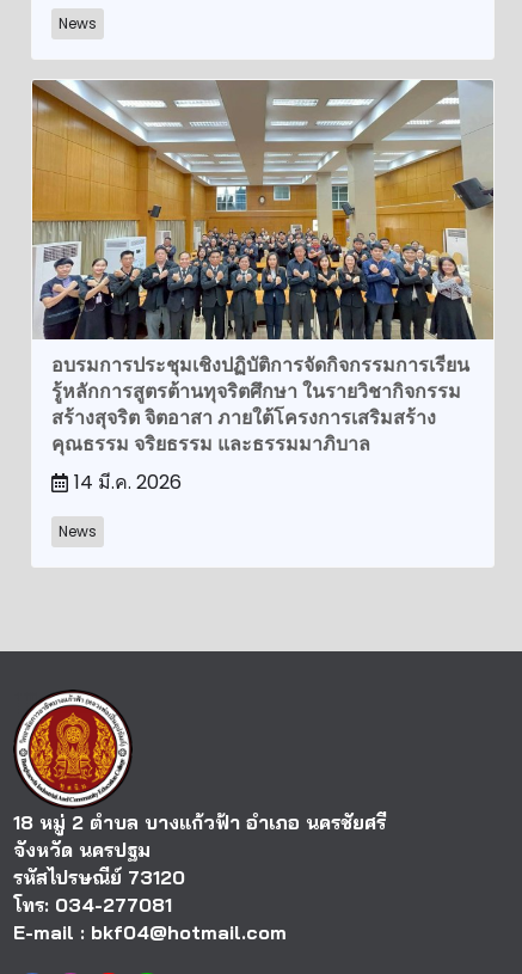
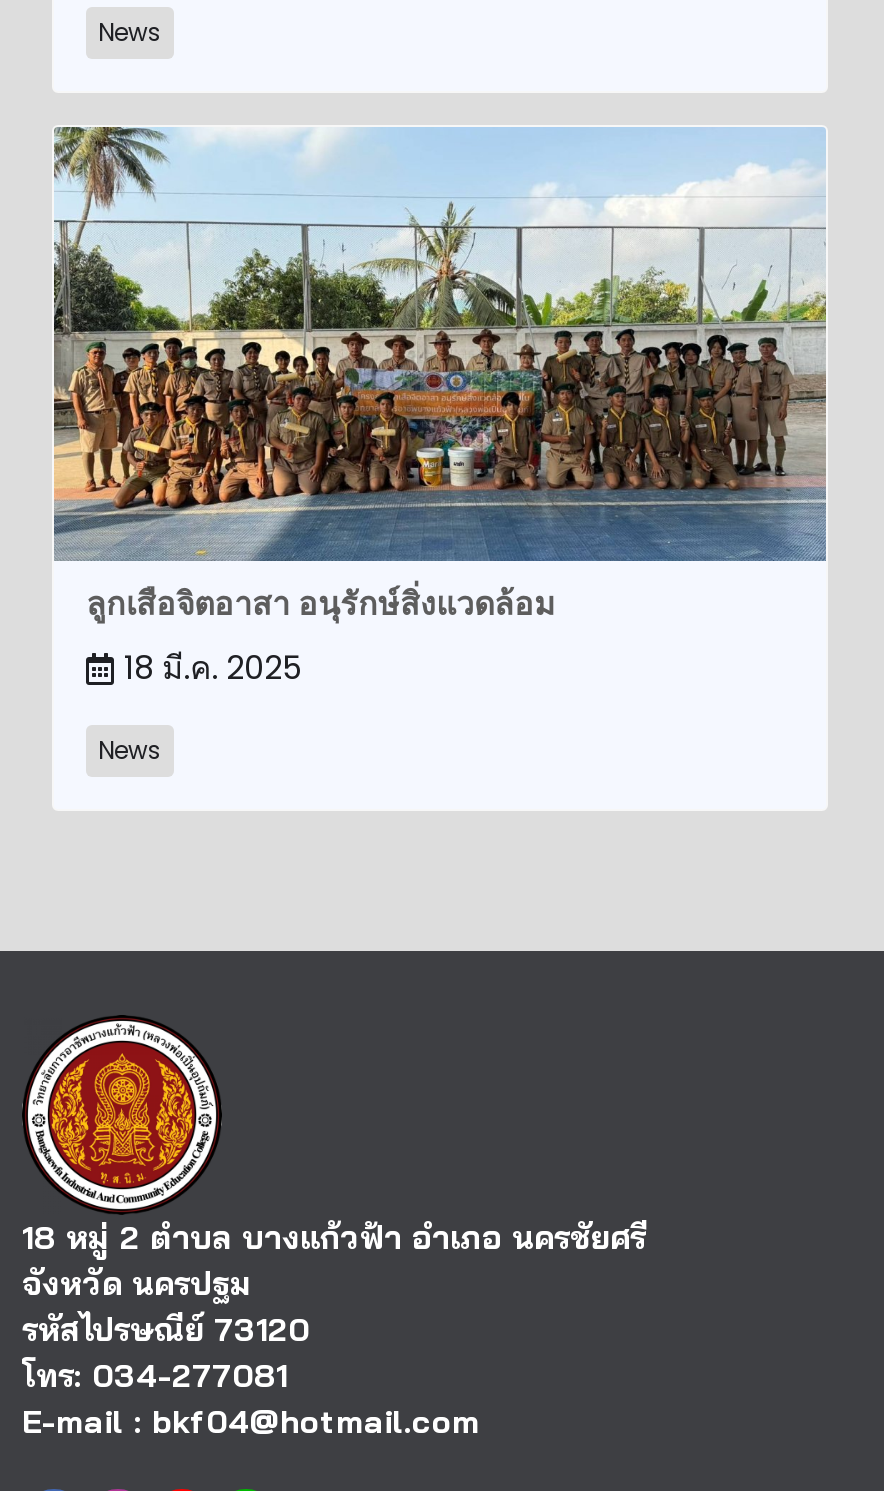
- [image]
- อบรมการประชุมเชิงปฏิบัติการจัดกิจกรรมการเรียน
- รู้หลักการสูตรต้านทุจริตศึกษา ในรายวิชากิจกรรม
- สร้างสุจริต จิตอาสา ภายใต้โครงการเสริมสร้าง
- คุณธรรม จริยธรรม และธรรมมาภิบาล
+ [image]
+ ลูกเสือจิตอาสา อนุรักษ์สิ่งแวดล้อม

- 14 มี.ค. 2026
+ 18 มี.ค. 2025
